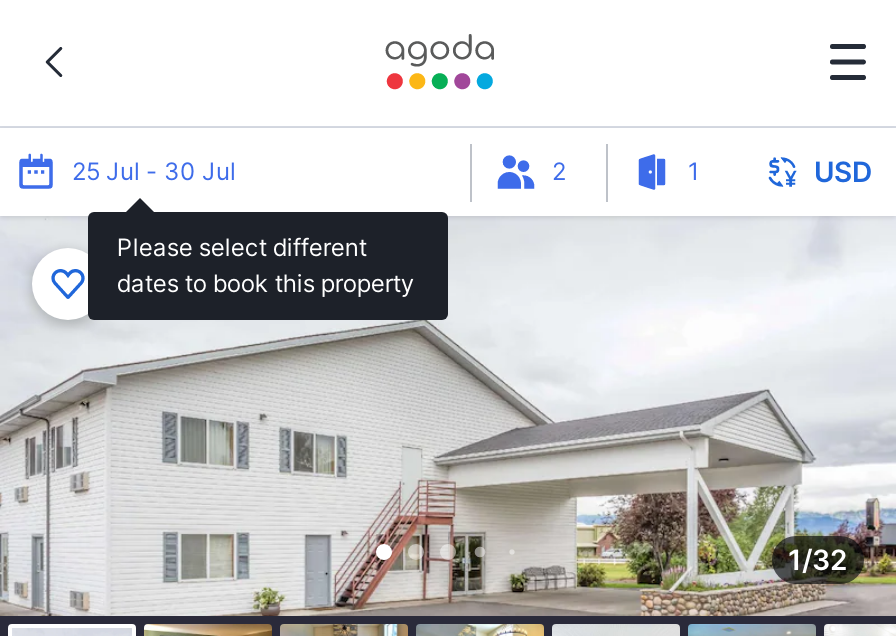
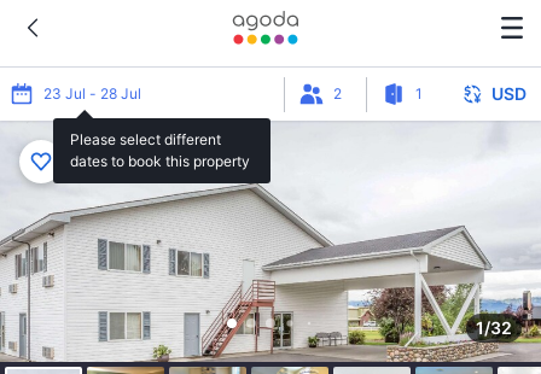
- 25 Jul - 30 Jul
+ 23 Jul - 28 Jul
